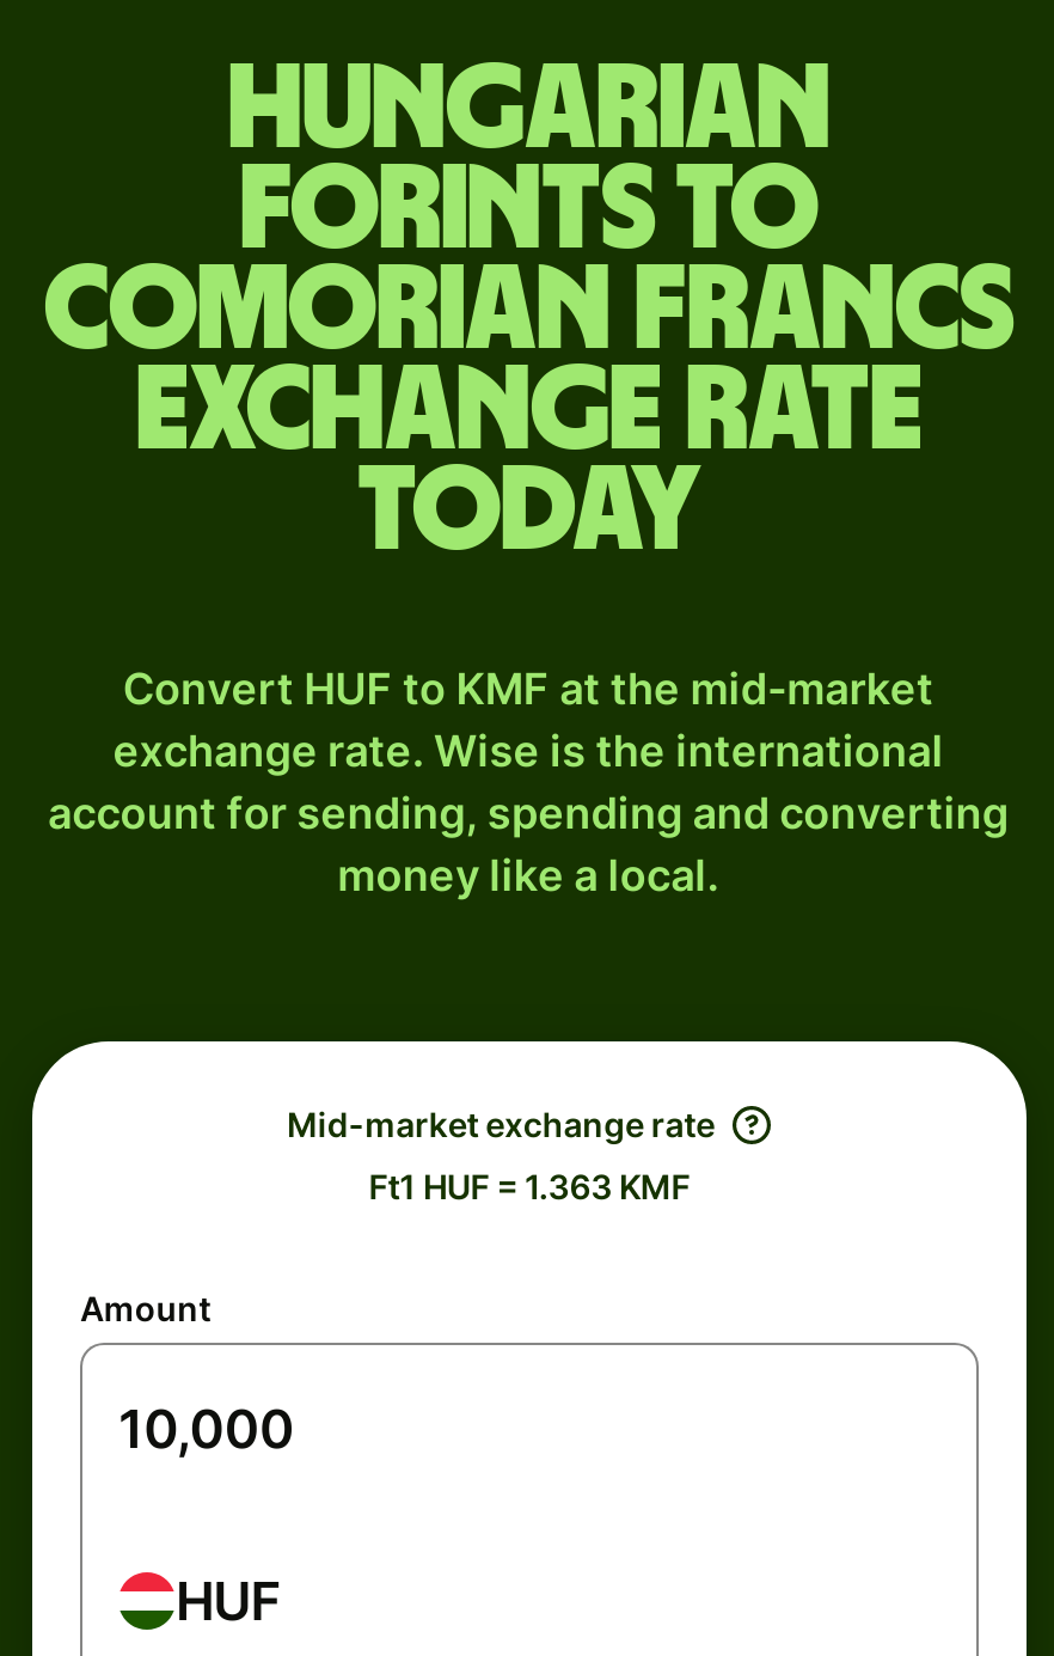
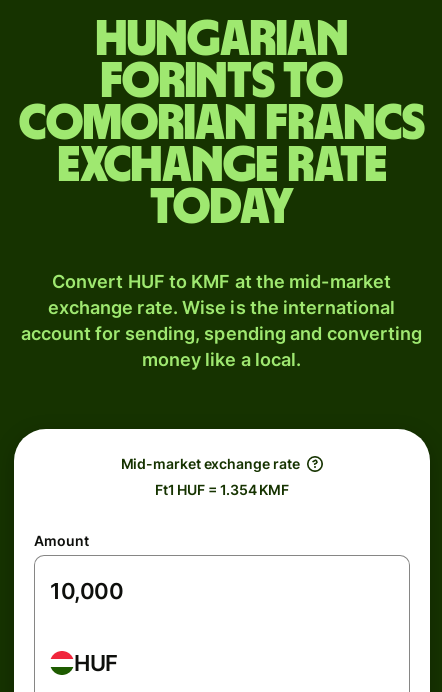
- Ft1 HUF = 1.363 KMF
+ Ft1 HUF = 1.354 KMF
